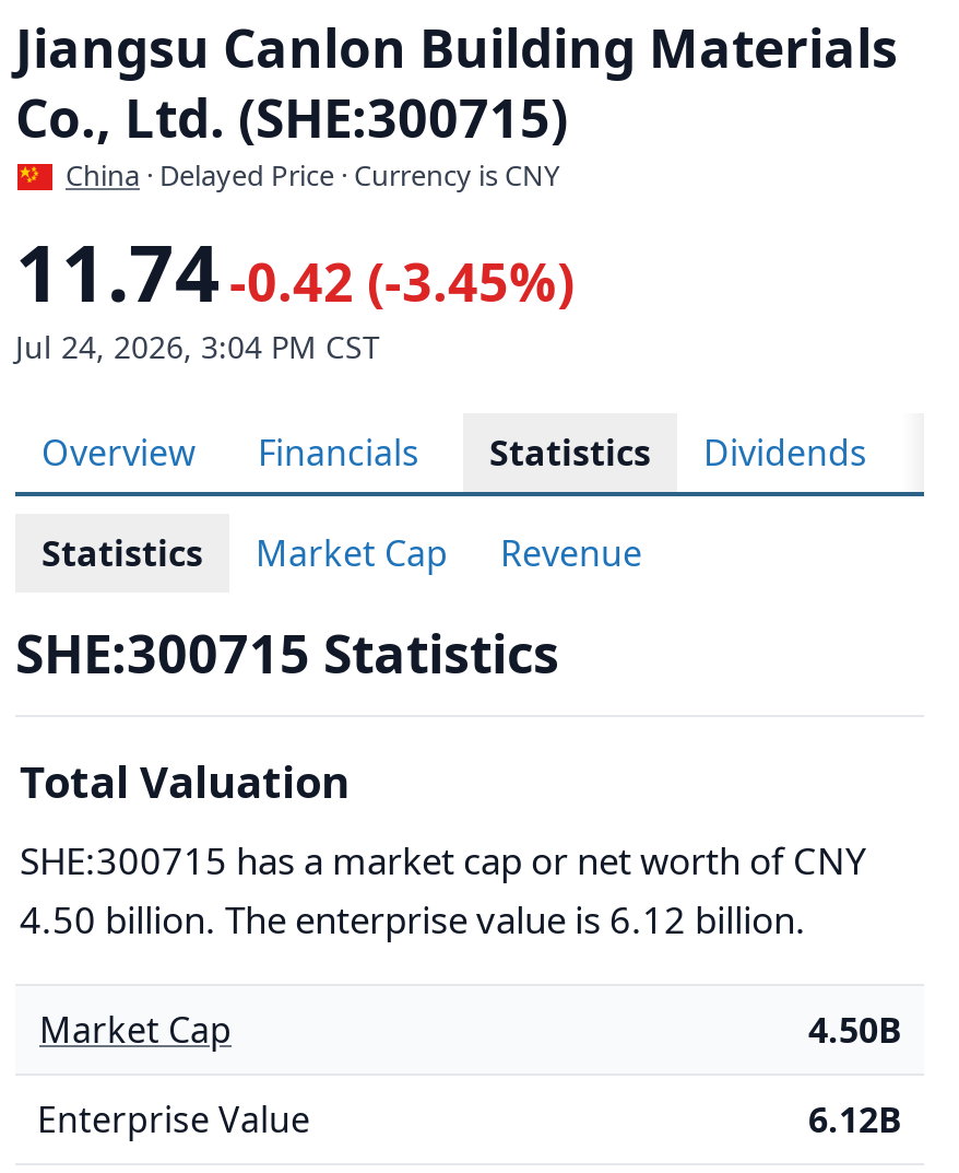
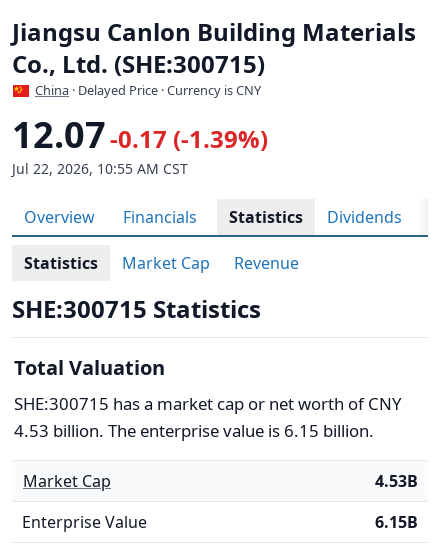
- 11.74 -0.42 (-3.45%)
+ 12.07 -0.17 (-1.39%)

- Jul 24, 2026, 3:04 PM CST
+ Jul 22, 2026, 10:55 AM CST

- 4.50 billion. The enterprise value is 6.12 billion.
+ 4.53 billion. The enterprise value is 6.15 billion.

- 4.50B
+ 4.53B

- 6.12B
+ 6.15B
